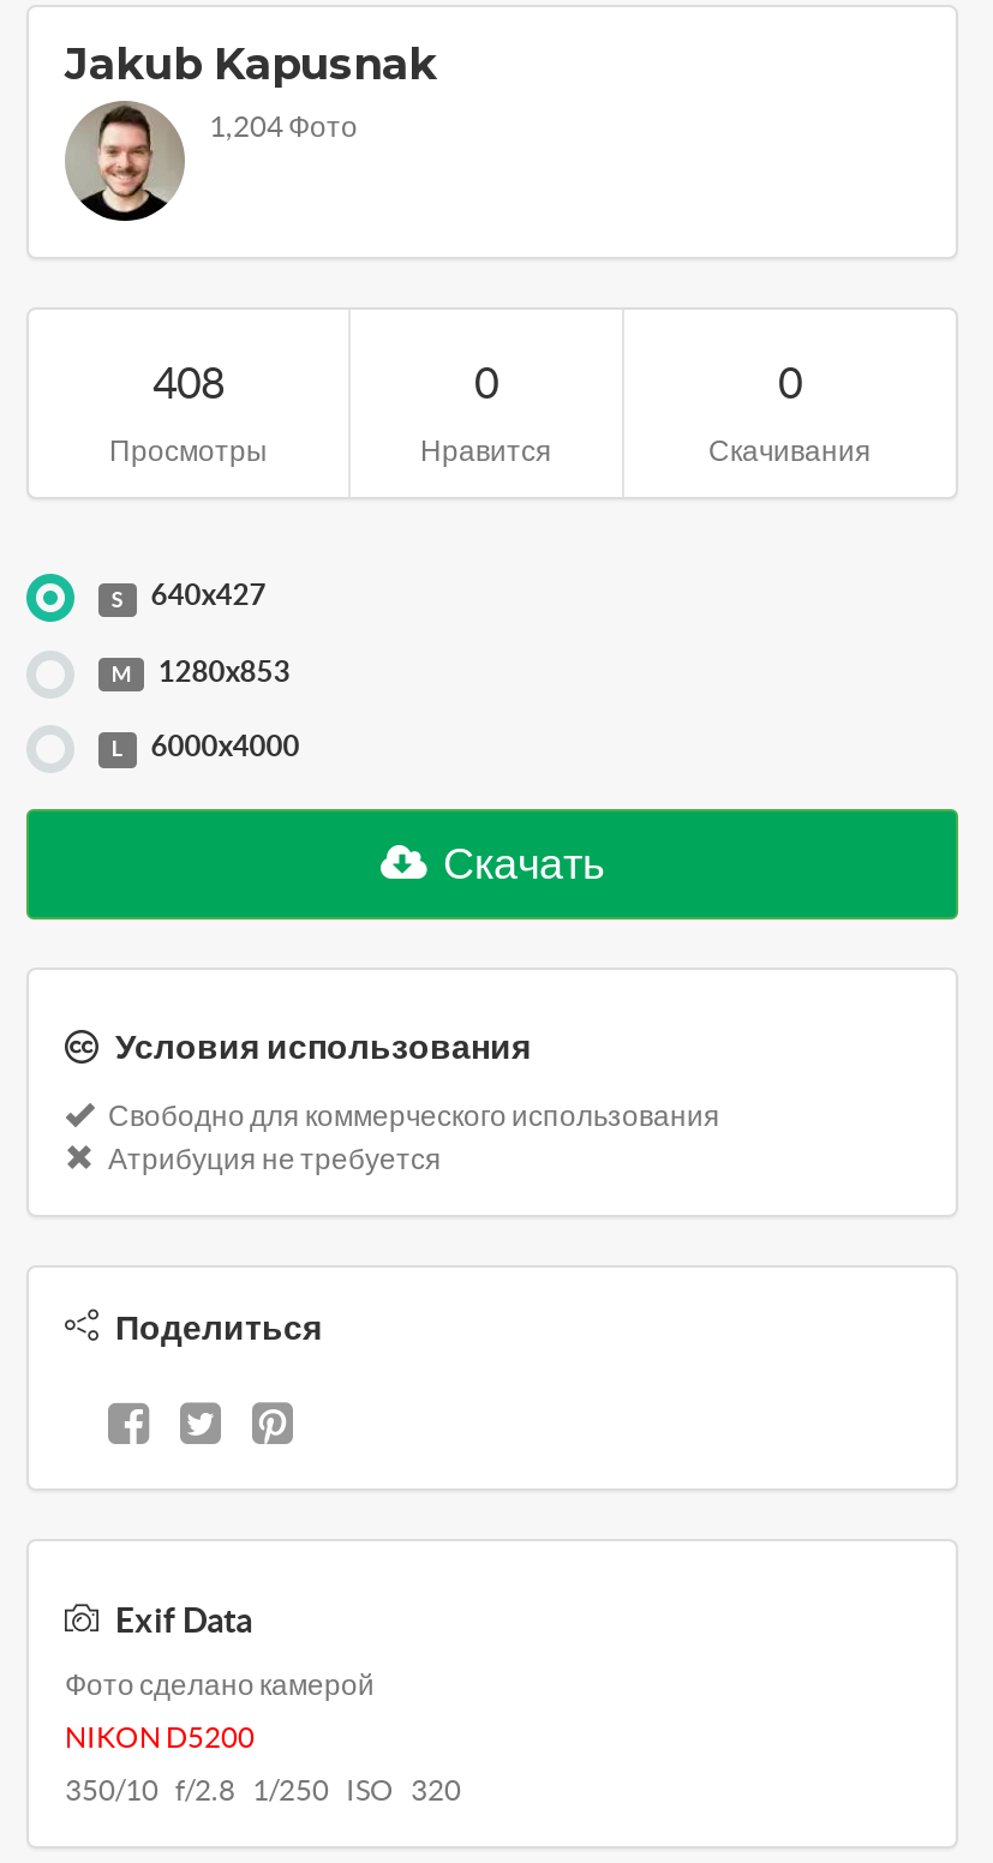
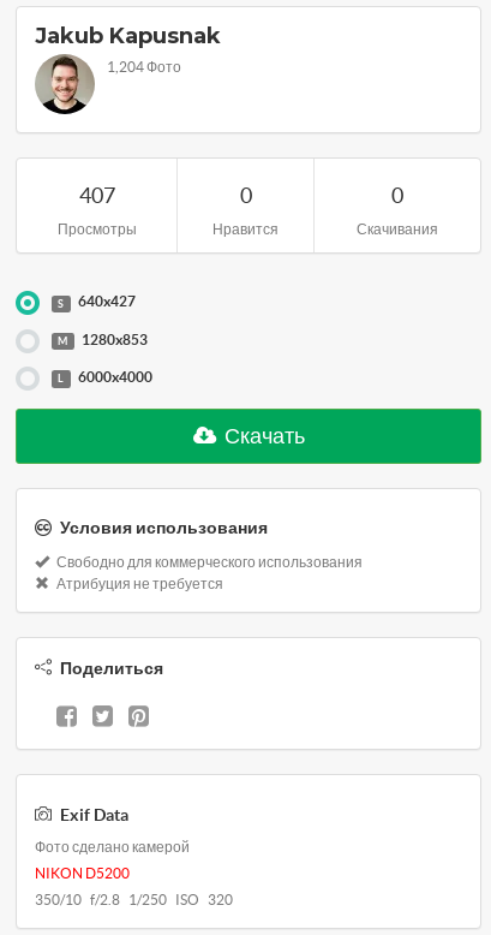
- 408
+ 407
